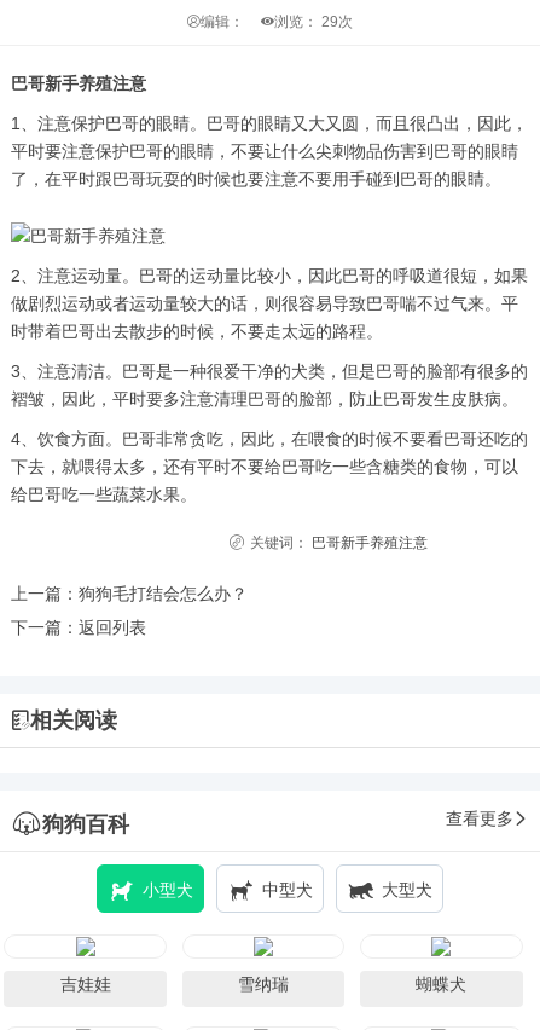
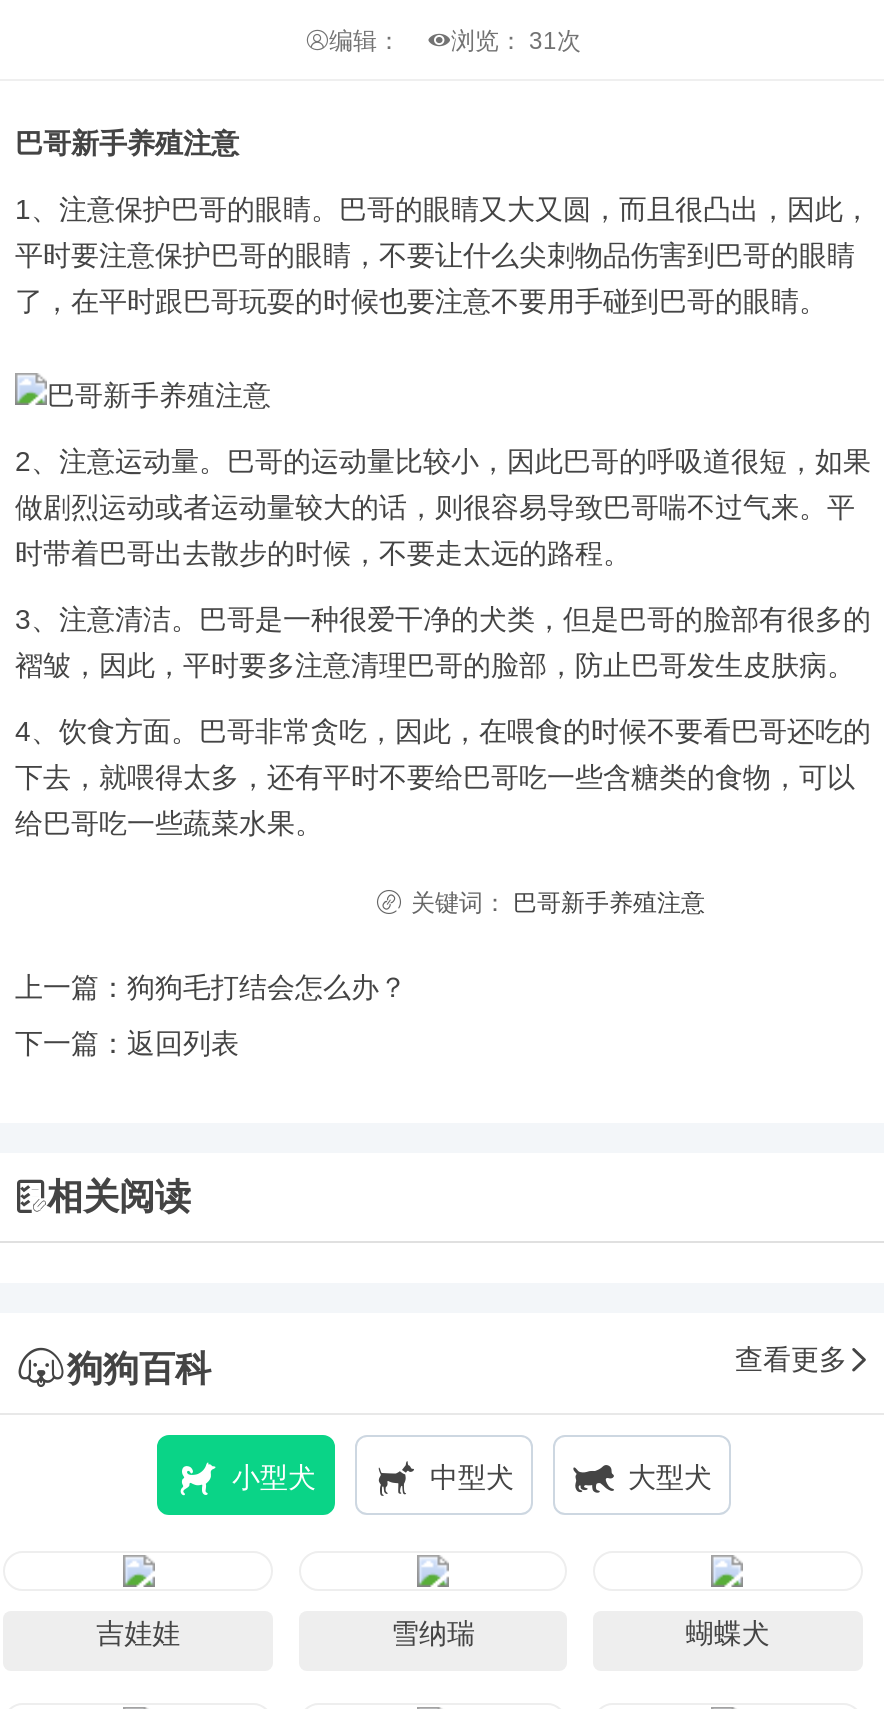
- 编辑： 浏览：29次
+ 编辑： 浏览：31次
